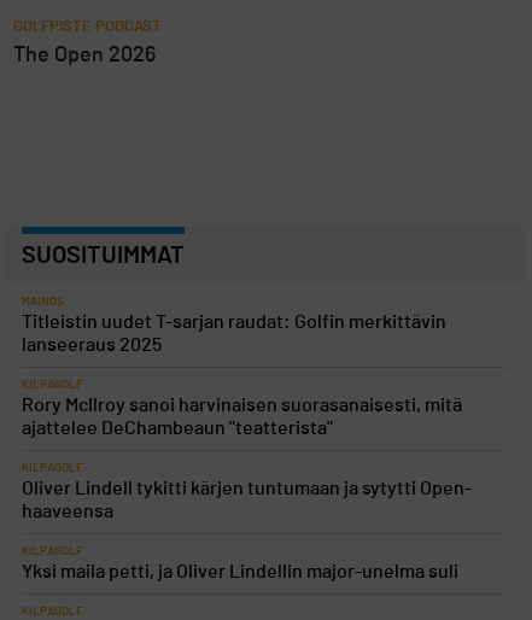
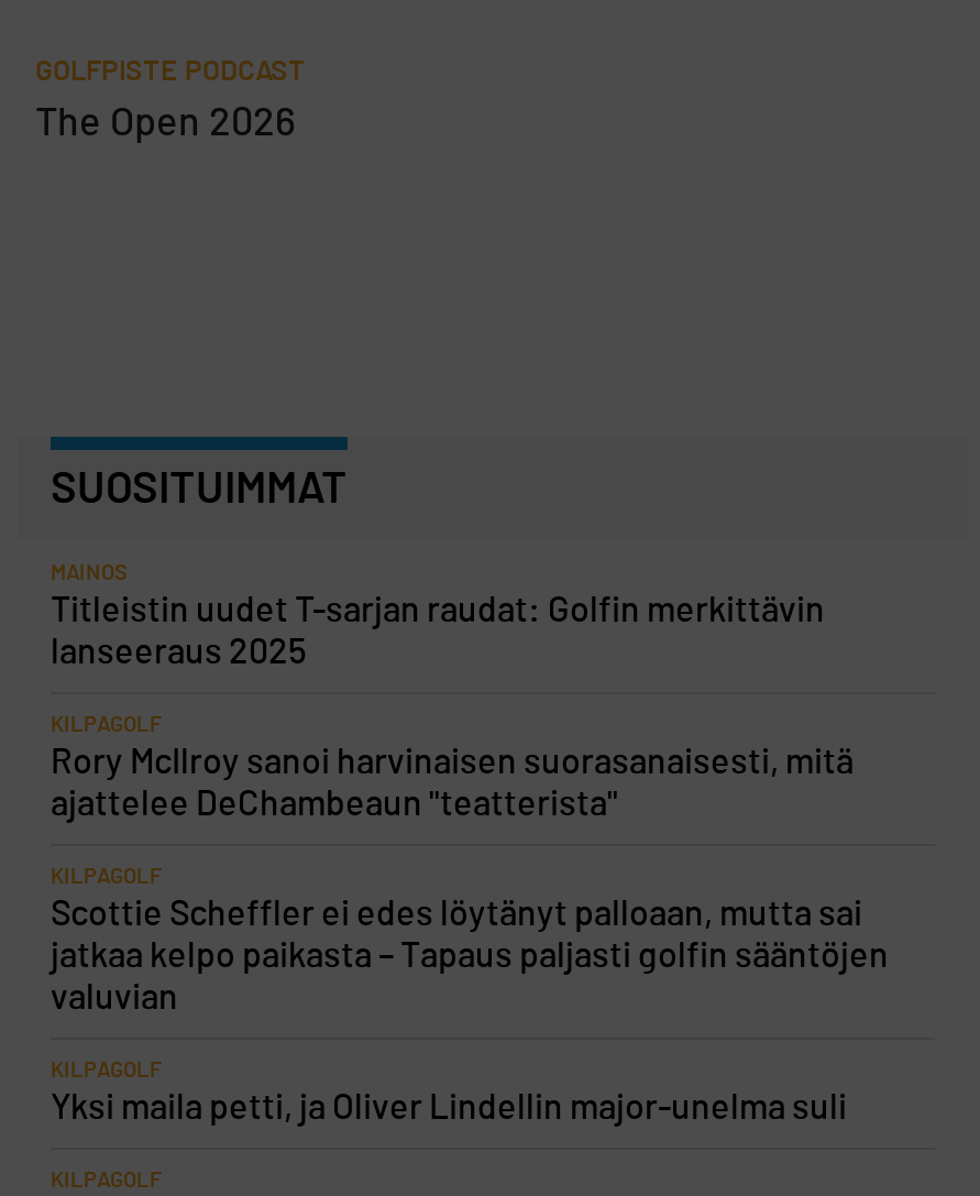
- Oliver Lindell tykitti kärjen tuntumaan ja sytytti Open-
- haaveensa
+ Scottie Scheffler ei edes löytänyt palloaan, mutta sai
+ jatkaa kelpo paikasta – Tapaus paljasti golfin sääntöjen
+ valuvian
